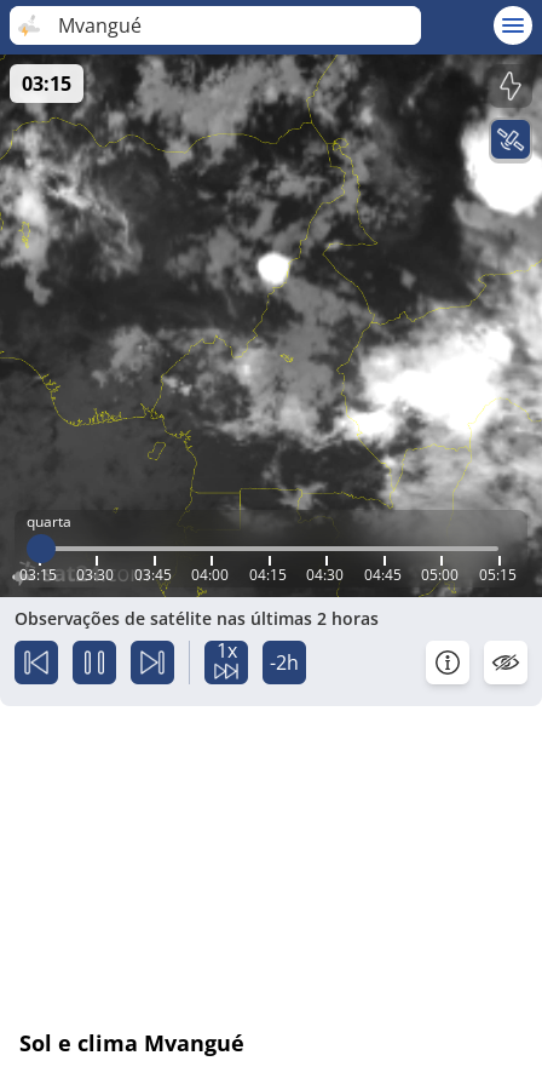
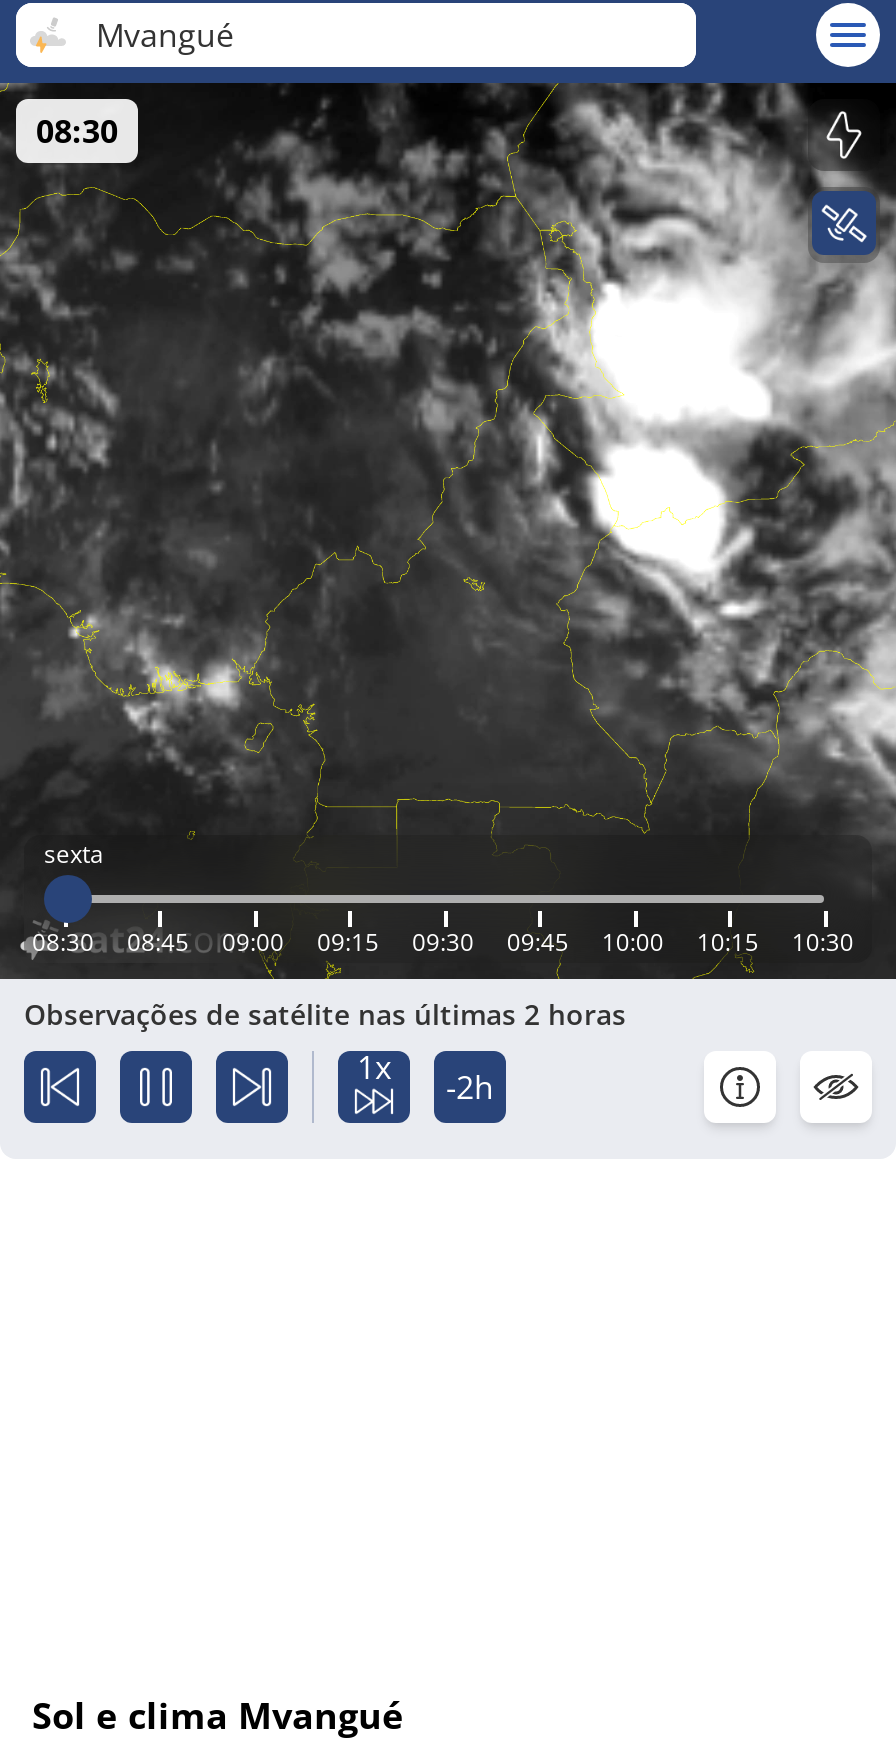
- [image]
- quarta
+ [image]
+ sexta

- 03:15
+ 08:30

- 03:15
- 03:30
- 03:45
- 04:00
- 04:15
- 04:30
- 04:45
- 05:00
- 05:15
+ 08:30
+ 08:45
+ 09:00
+ 09:15
+ 09:30
+ 09:45
+ 10:00
+ 10:15
+ 10:30
